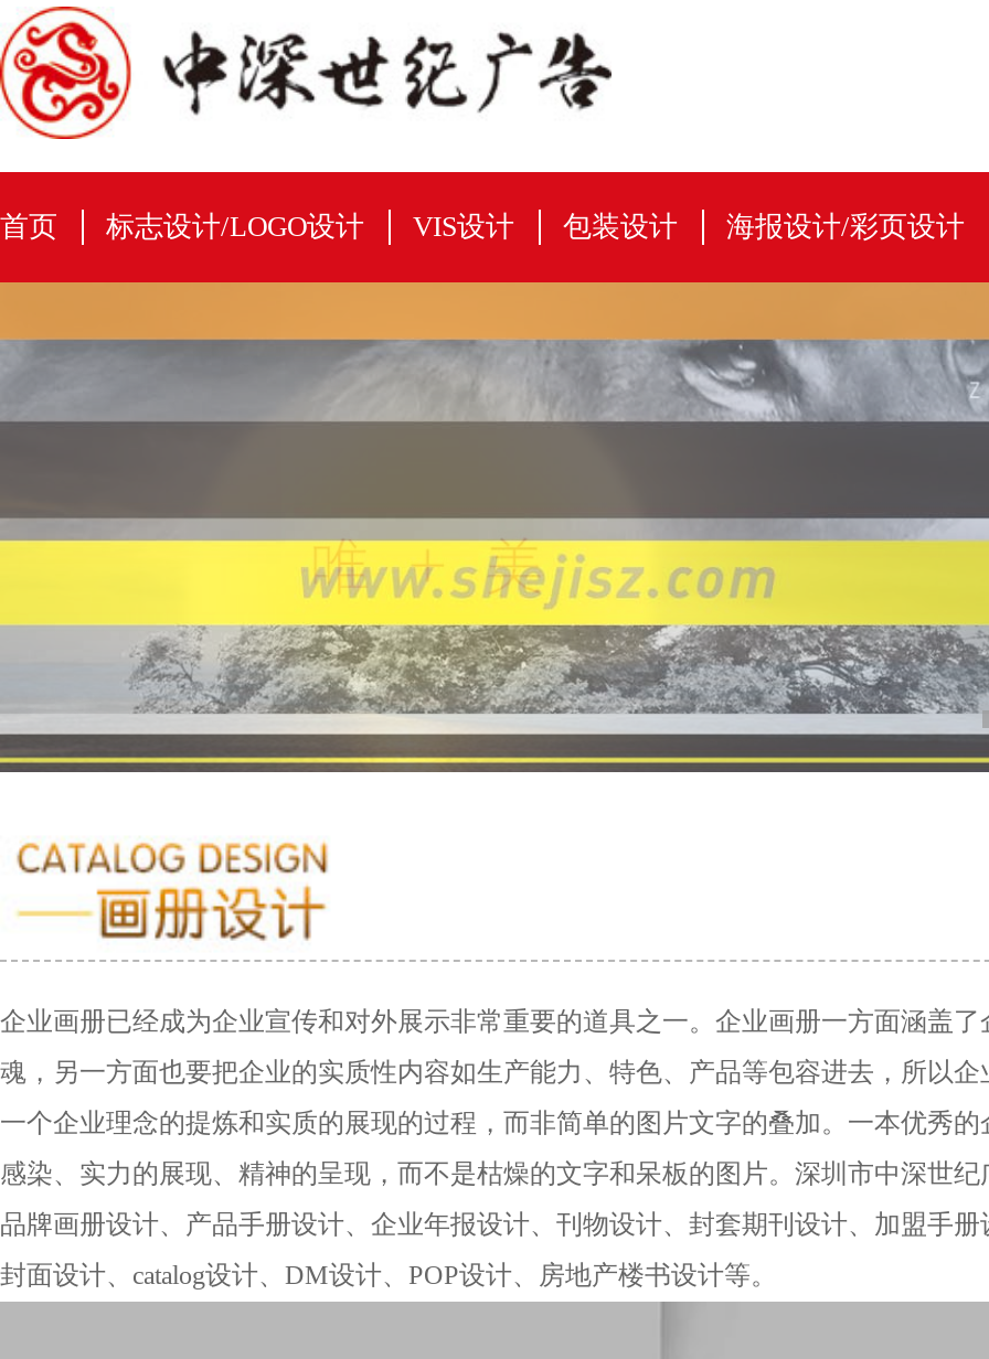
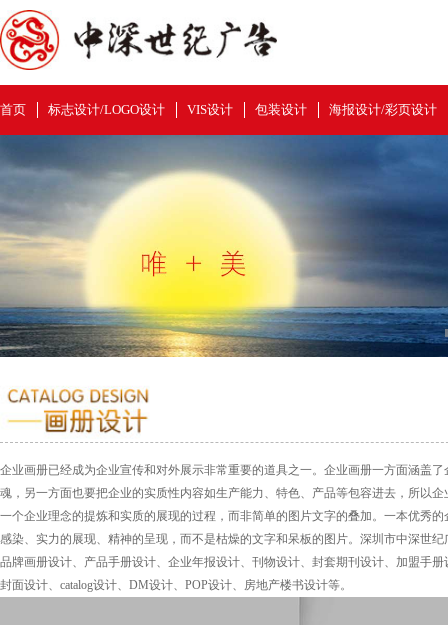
- [image]
+ [image]
